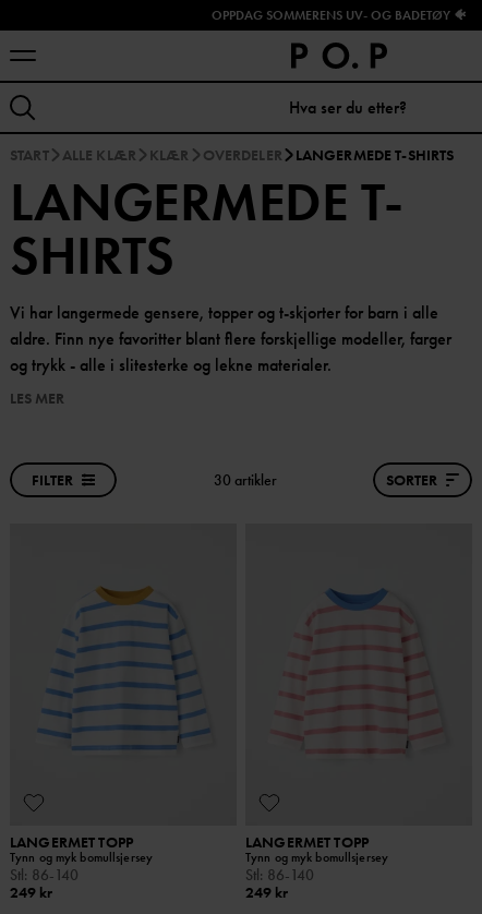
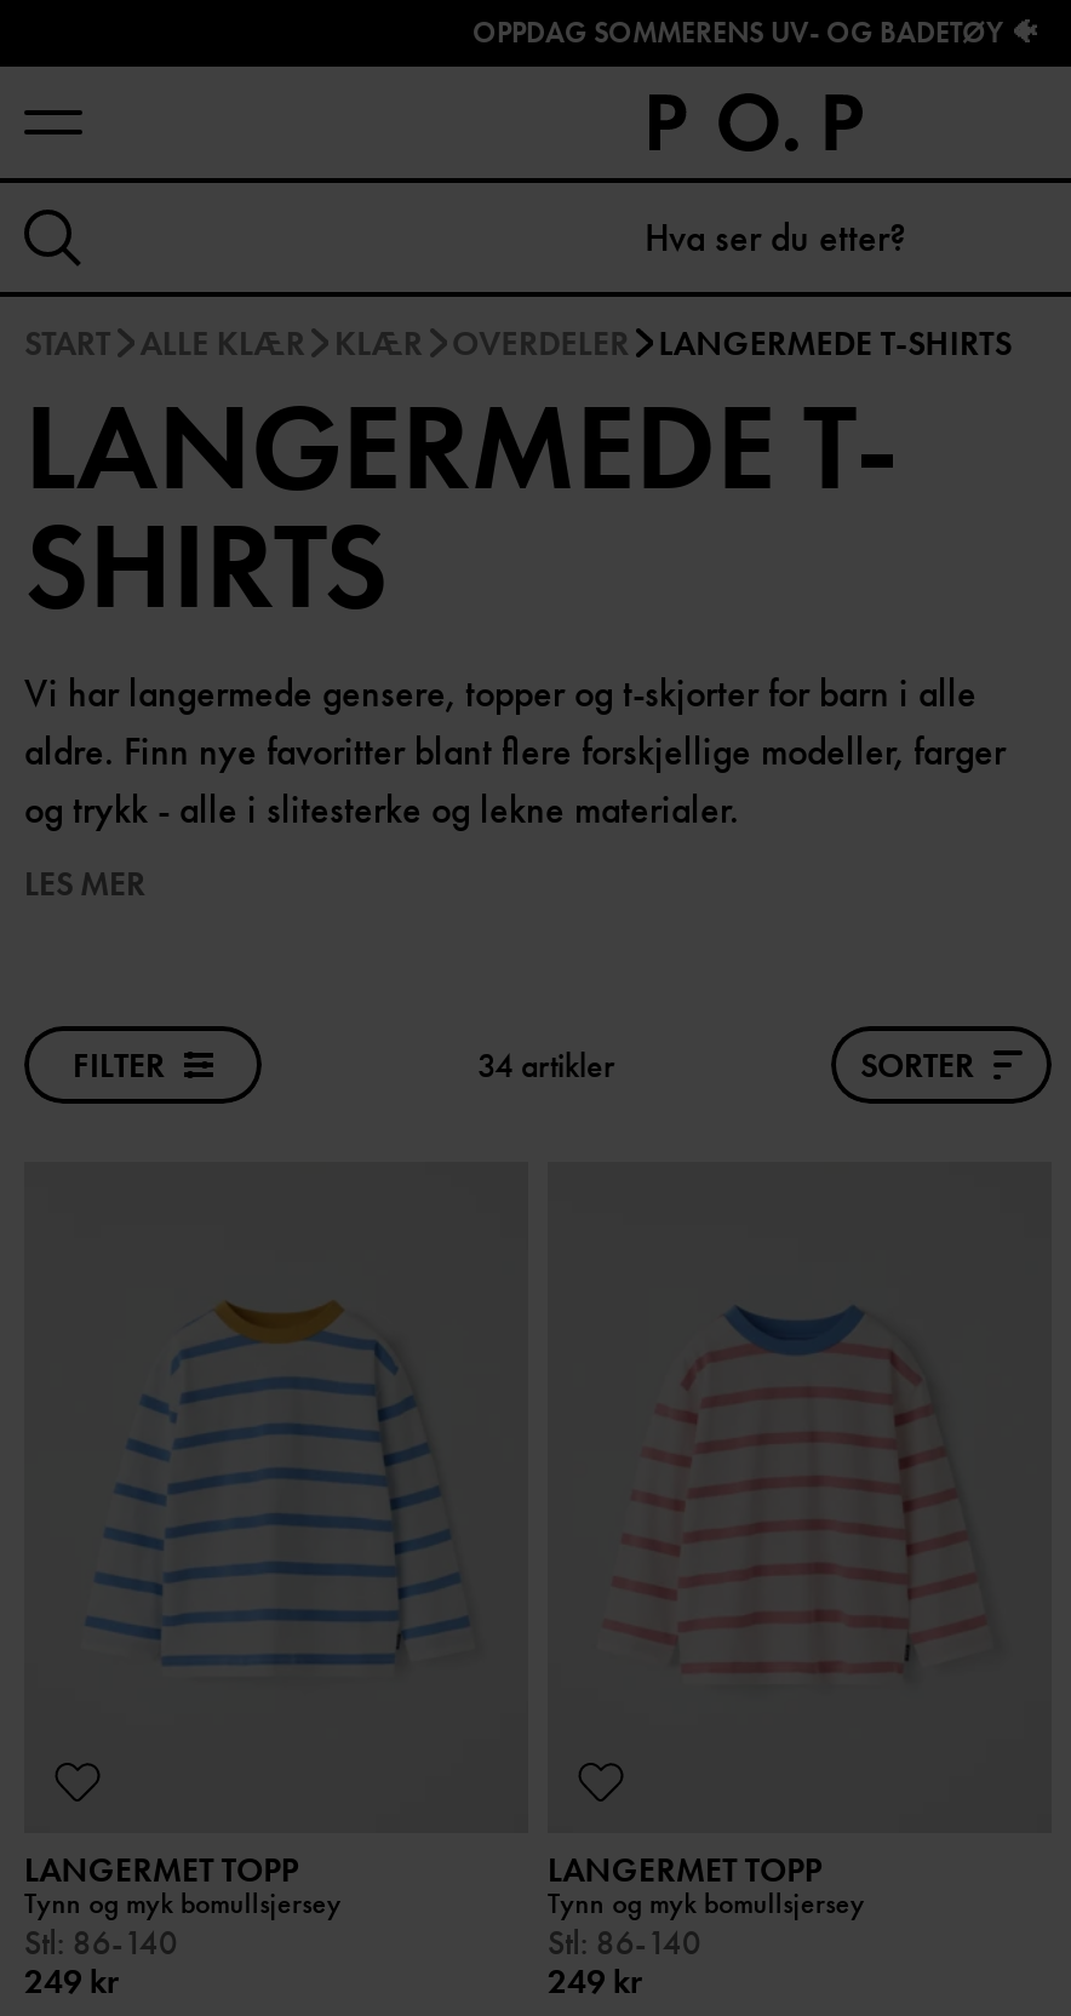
- 30 artikler
+ 34 artikler
